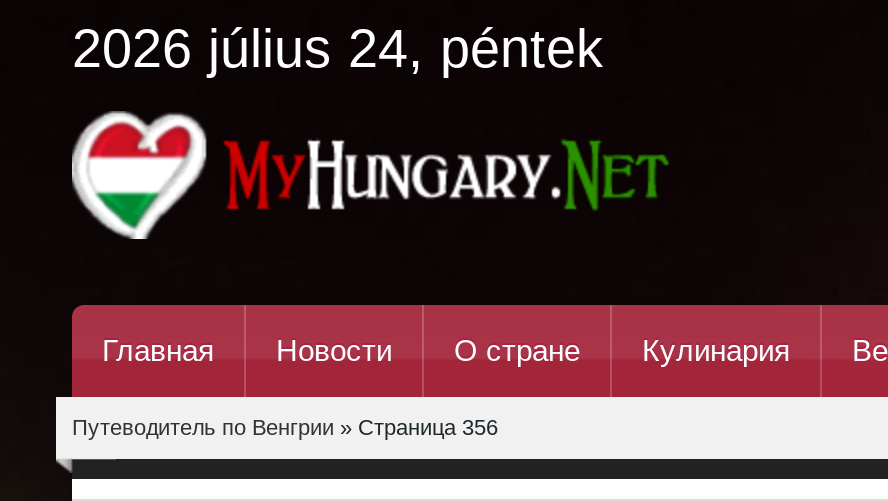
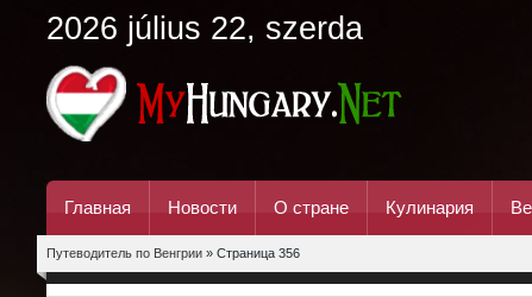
- 2026 július 24, péntek
+ 2026 július 22, szerda
